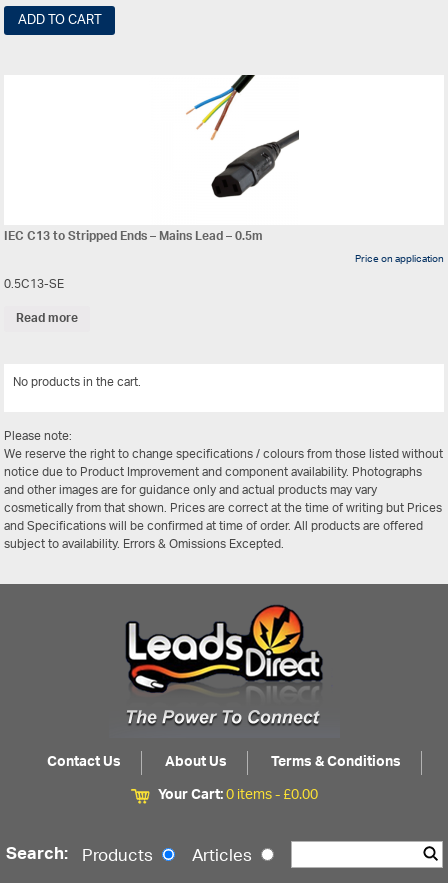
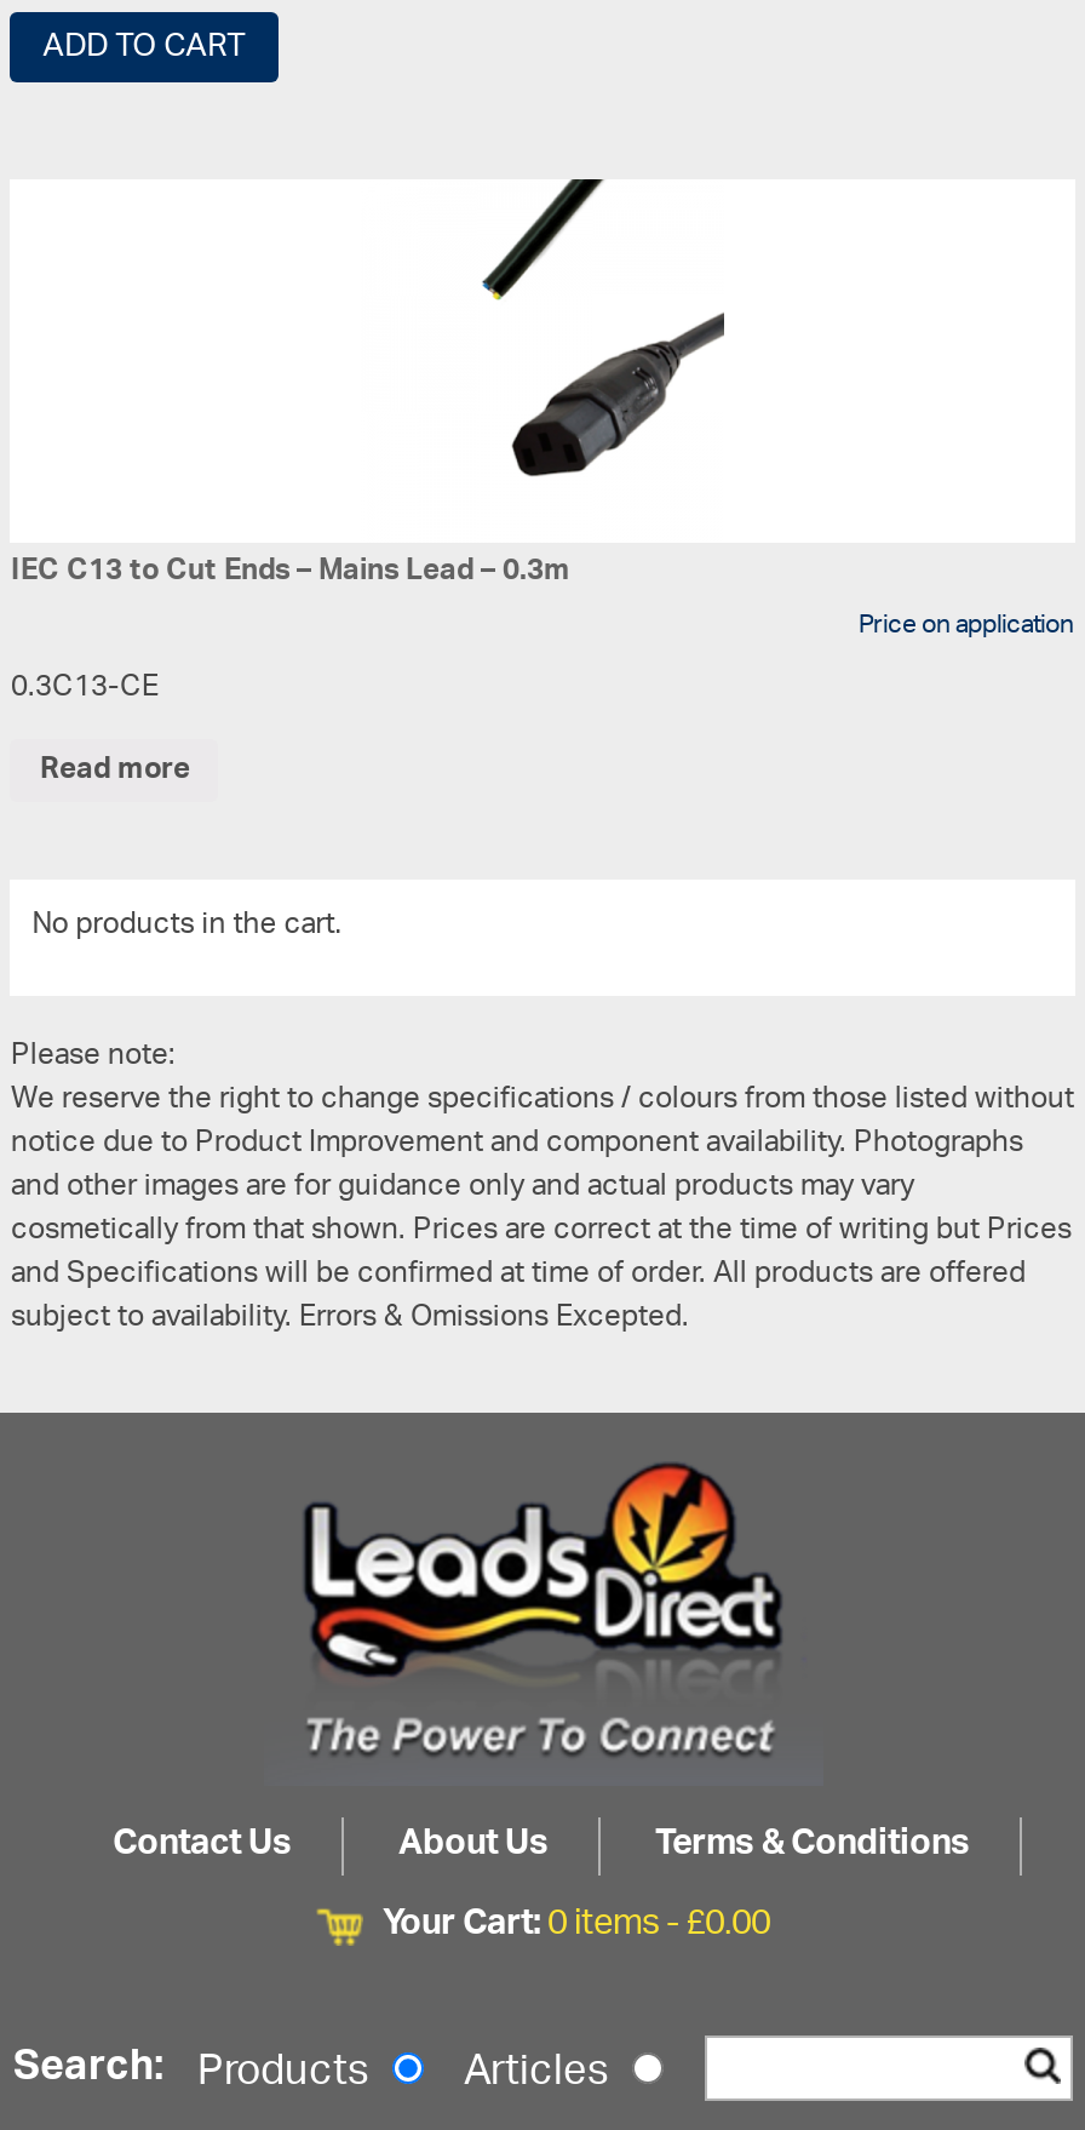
- [image]
+ [image]

- IEC C13 to Stripped Ends – Mains Lead – 0.5m
+ IEC C13 to Cut Ends – Mains Lead – 0.3m

- 0.5C13-SE
+ 0.3C13-CE
